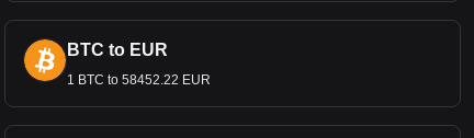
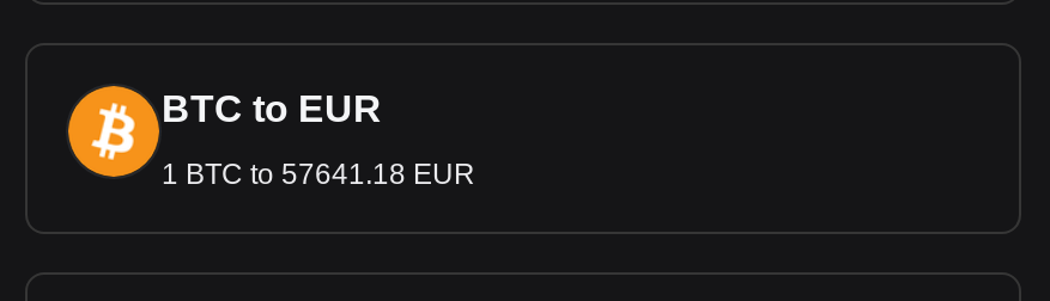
- 1 BTC to 58452.22 EUR
+ 1 BTC to 57641.18 EUR
